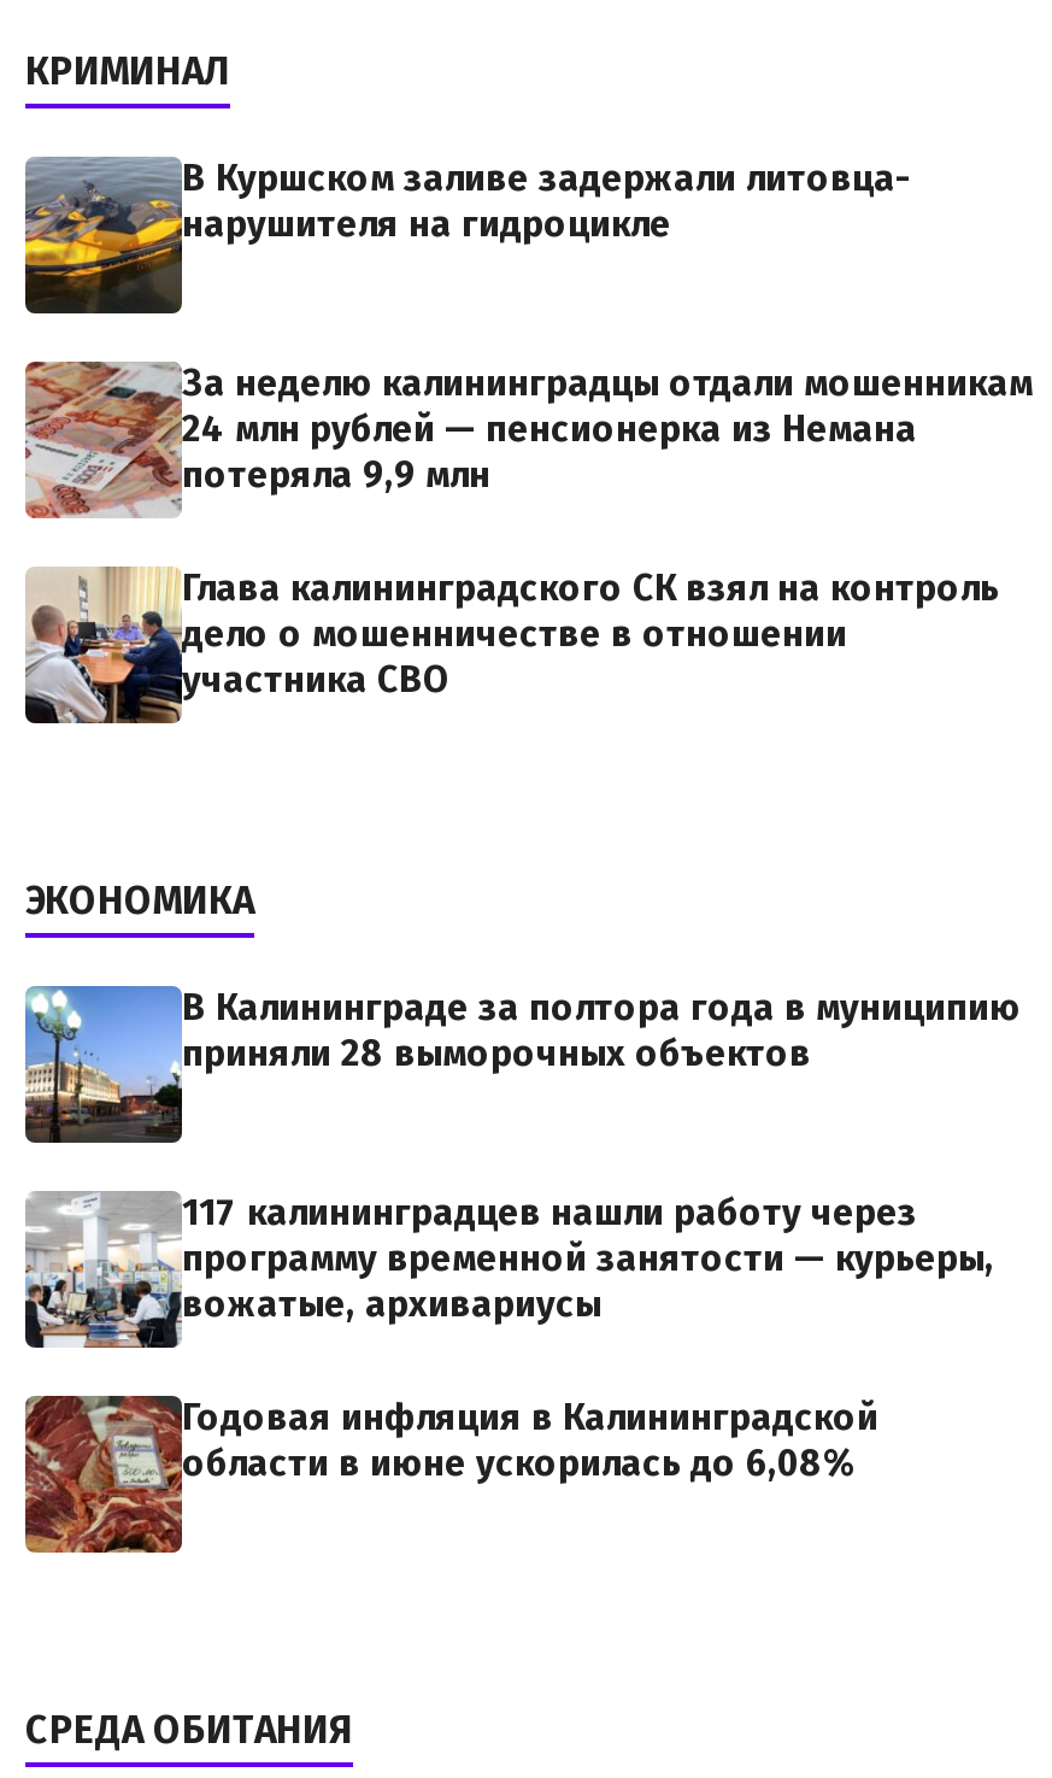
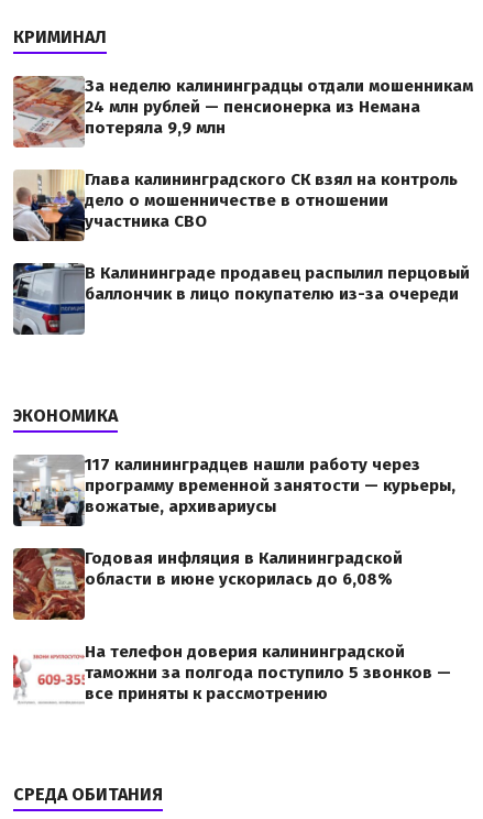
- [image]
- В Куршском заливе задержали литовца-
- нарушителя на гидроцикле

moved up: [image] | За неделю калининградцы отдали мошенникам | 24 млн рублей — пенсионерка из Немана | потеряла 9,9 млн | Глава калининградского СК взял на контроль | дело о мошенничестве в отношении | участника СВО

+ [image]
+ В Калининграде продавец распылил перцовый
+ баллончик в лицо покупателю из-за очереди

- [image]
- В Калининграде за полтора года в муниципию
- приняли 28 выморочных объектов

moved up: [image] | 117 калининградцев нашли работу через | программу временной занятости — курьеры, | вожатые, архивариусы | Годовая инфляция в Калининградской | области в июне ускорилась до 6,08%

+ [image]
+ На телефон доверия калининградской
+ таможни за полгода поступило 5 звонков —
+ все приняты к рассмотрению
